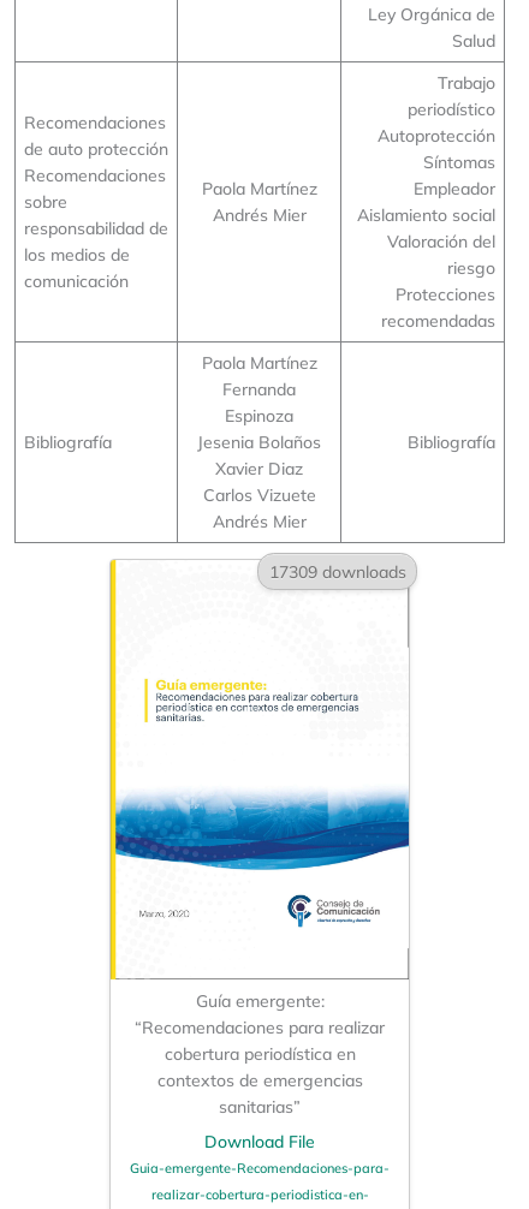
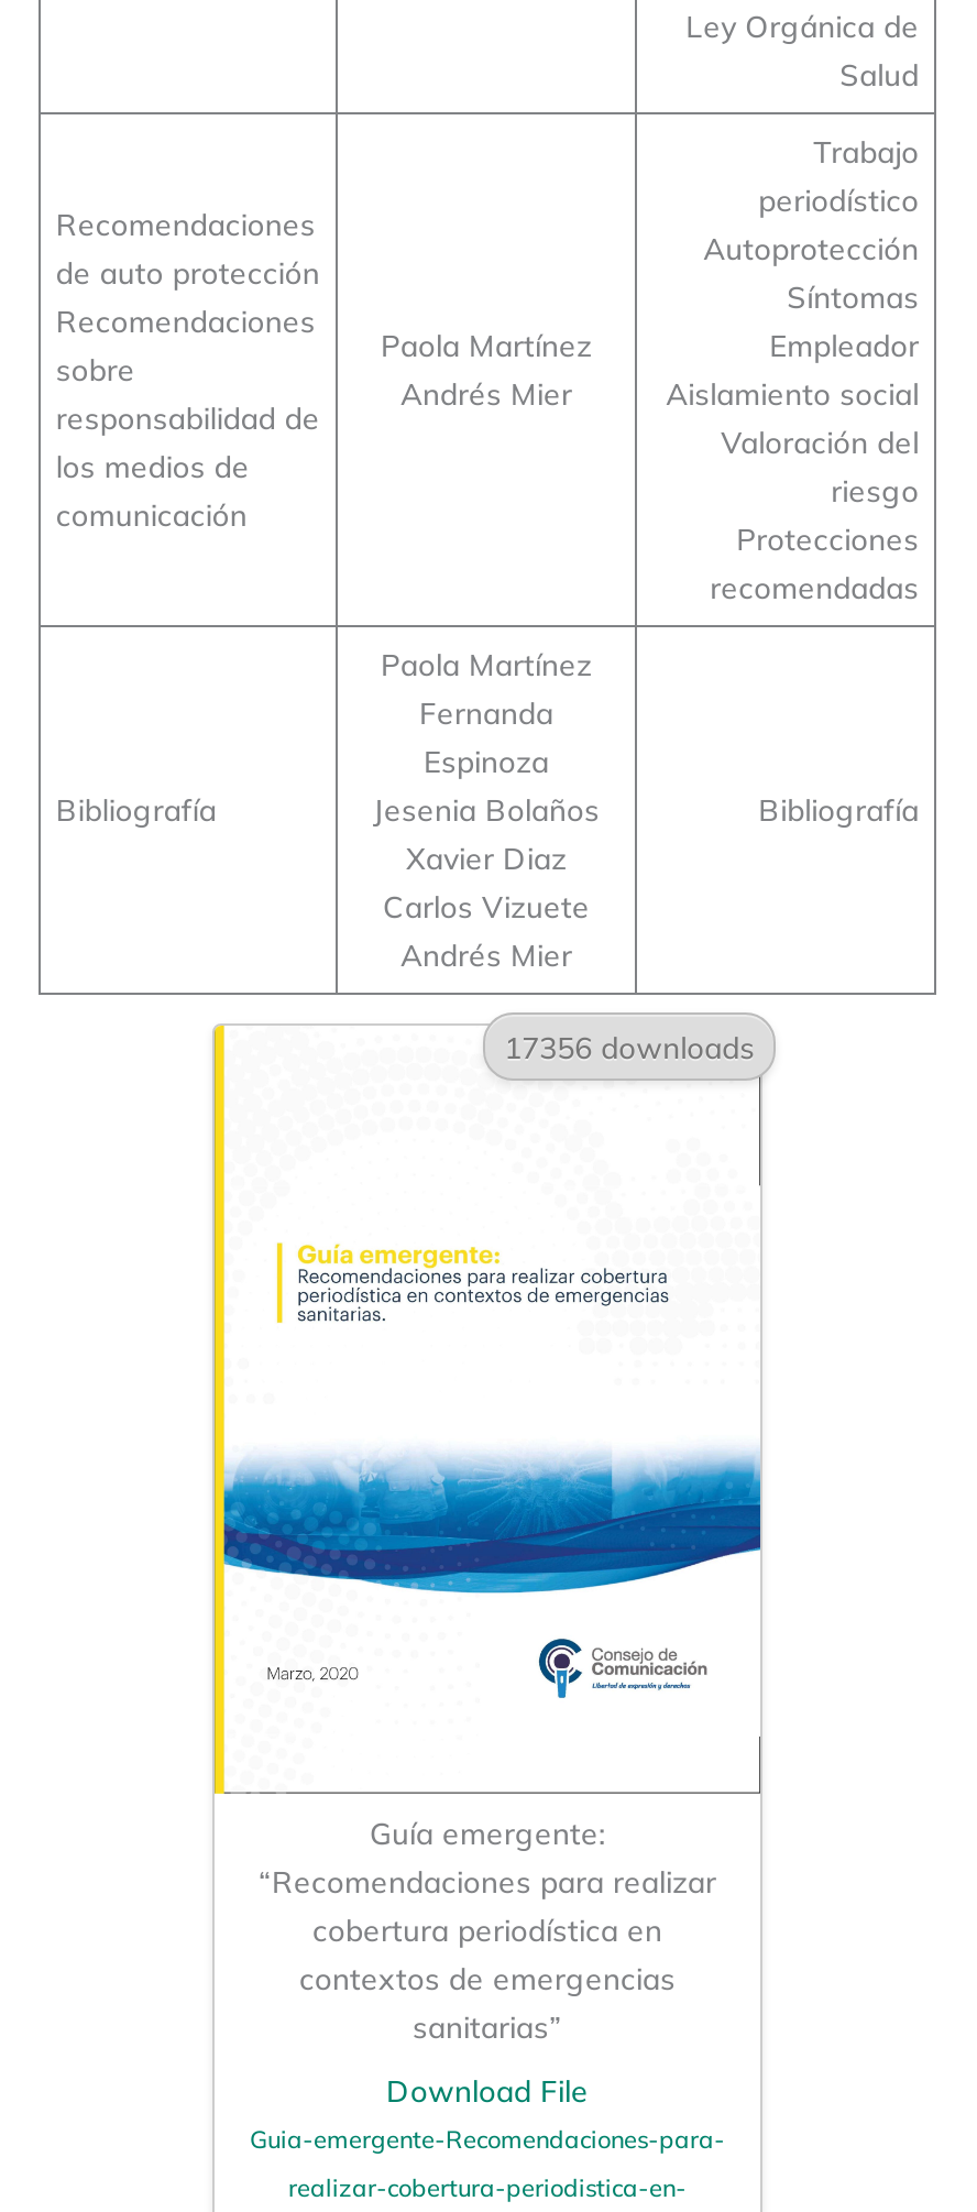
- 17309 downloads
+ 17356 downloads
